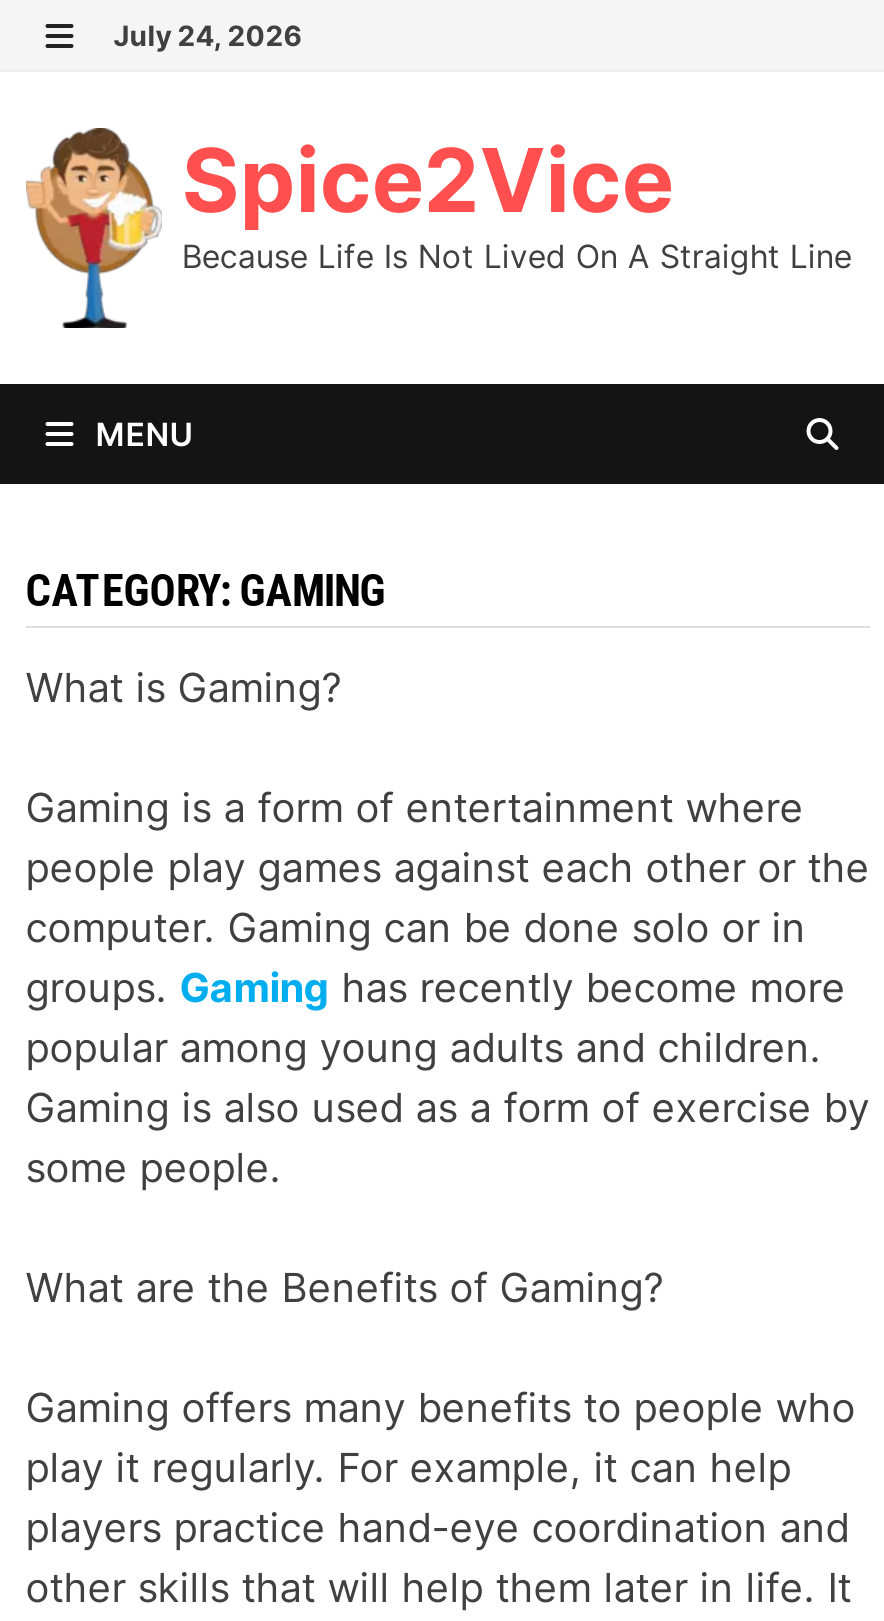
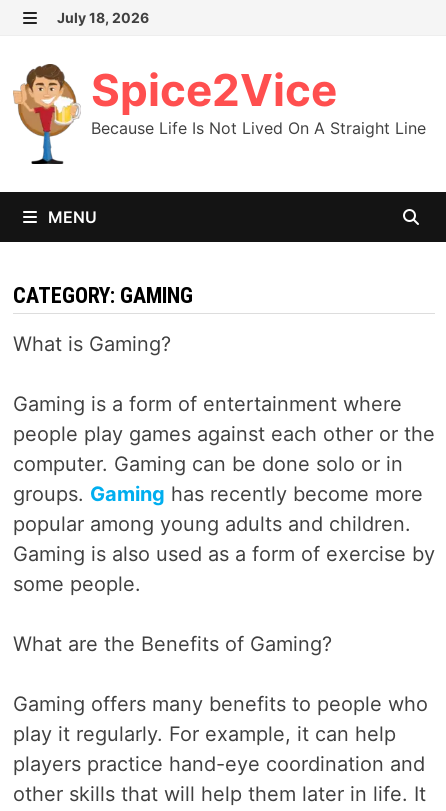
- July 24, 2026
+ July 18, 2026
